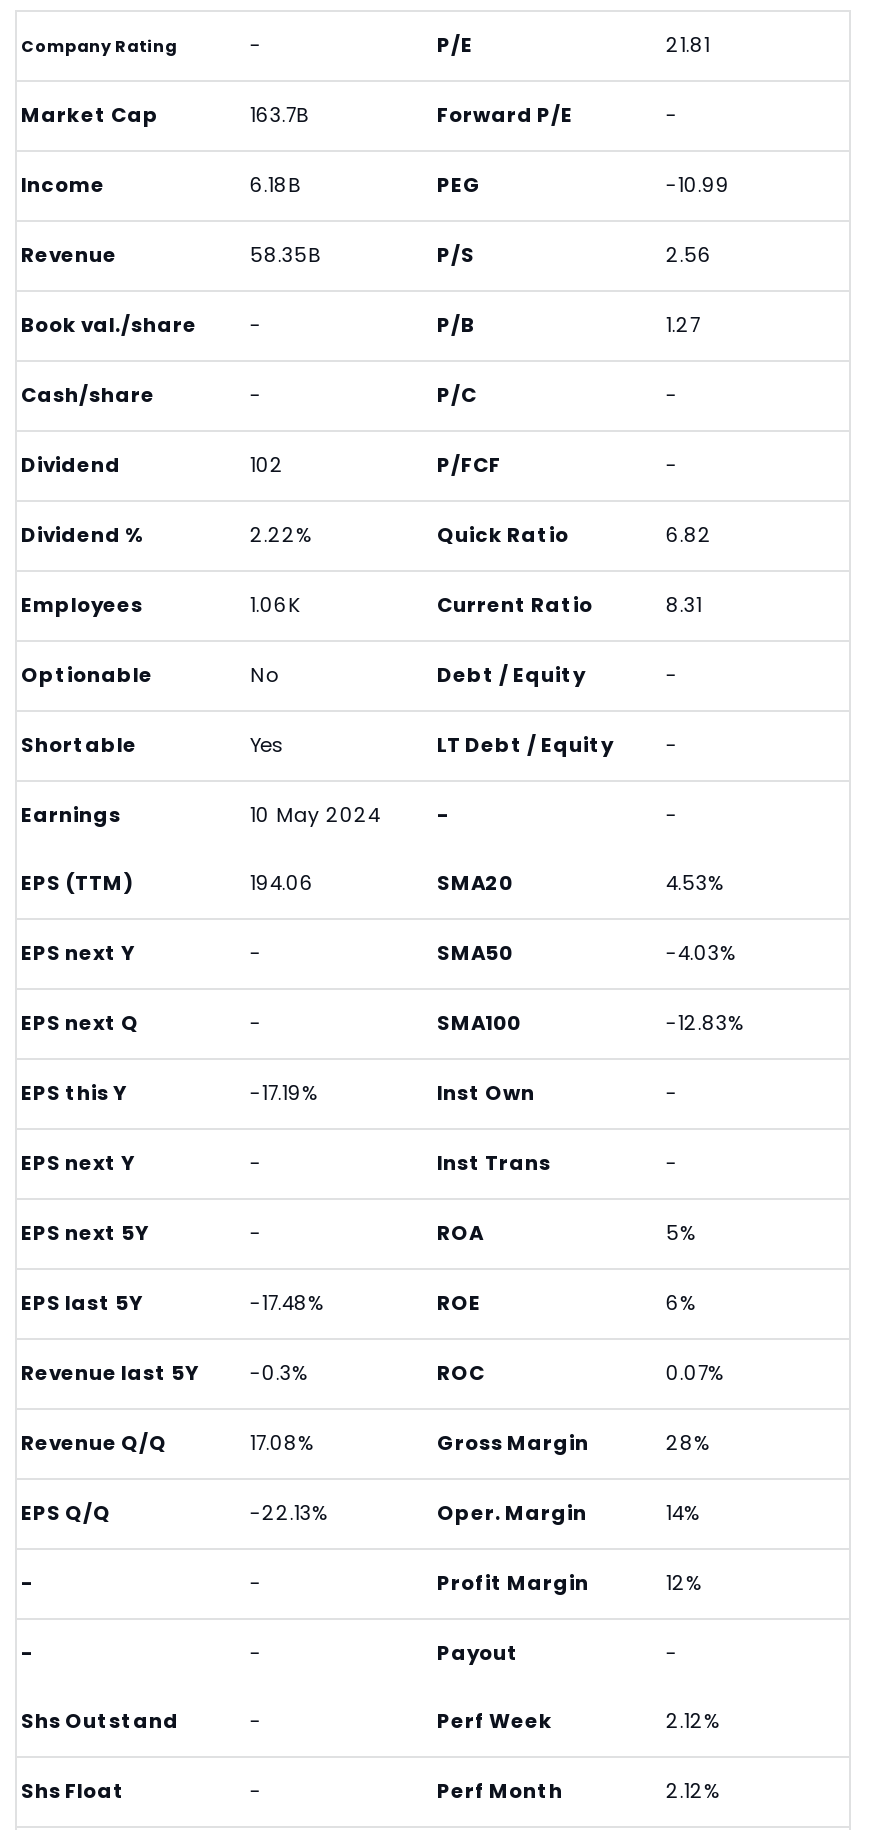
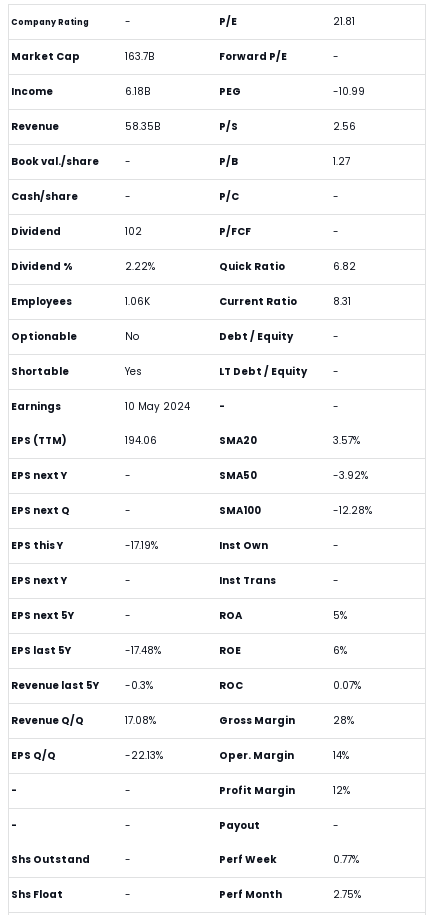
- 4.53%
+ 3.57%

- -4.03%
+ -3.92%

- -12.83%
+ -12.28%

- 2.12%
+ 0.77%

- 2.12%
+ 2.75%
